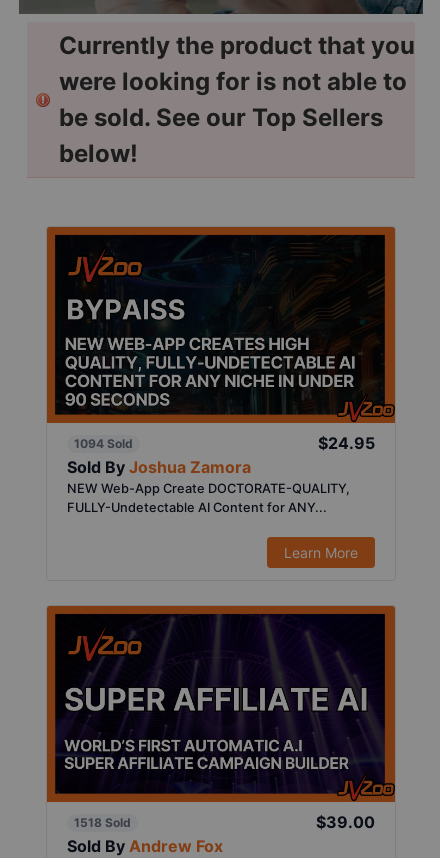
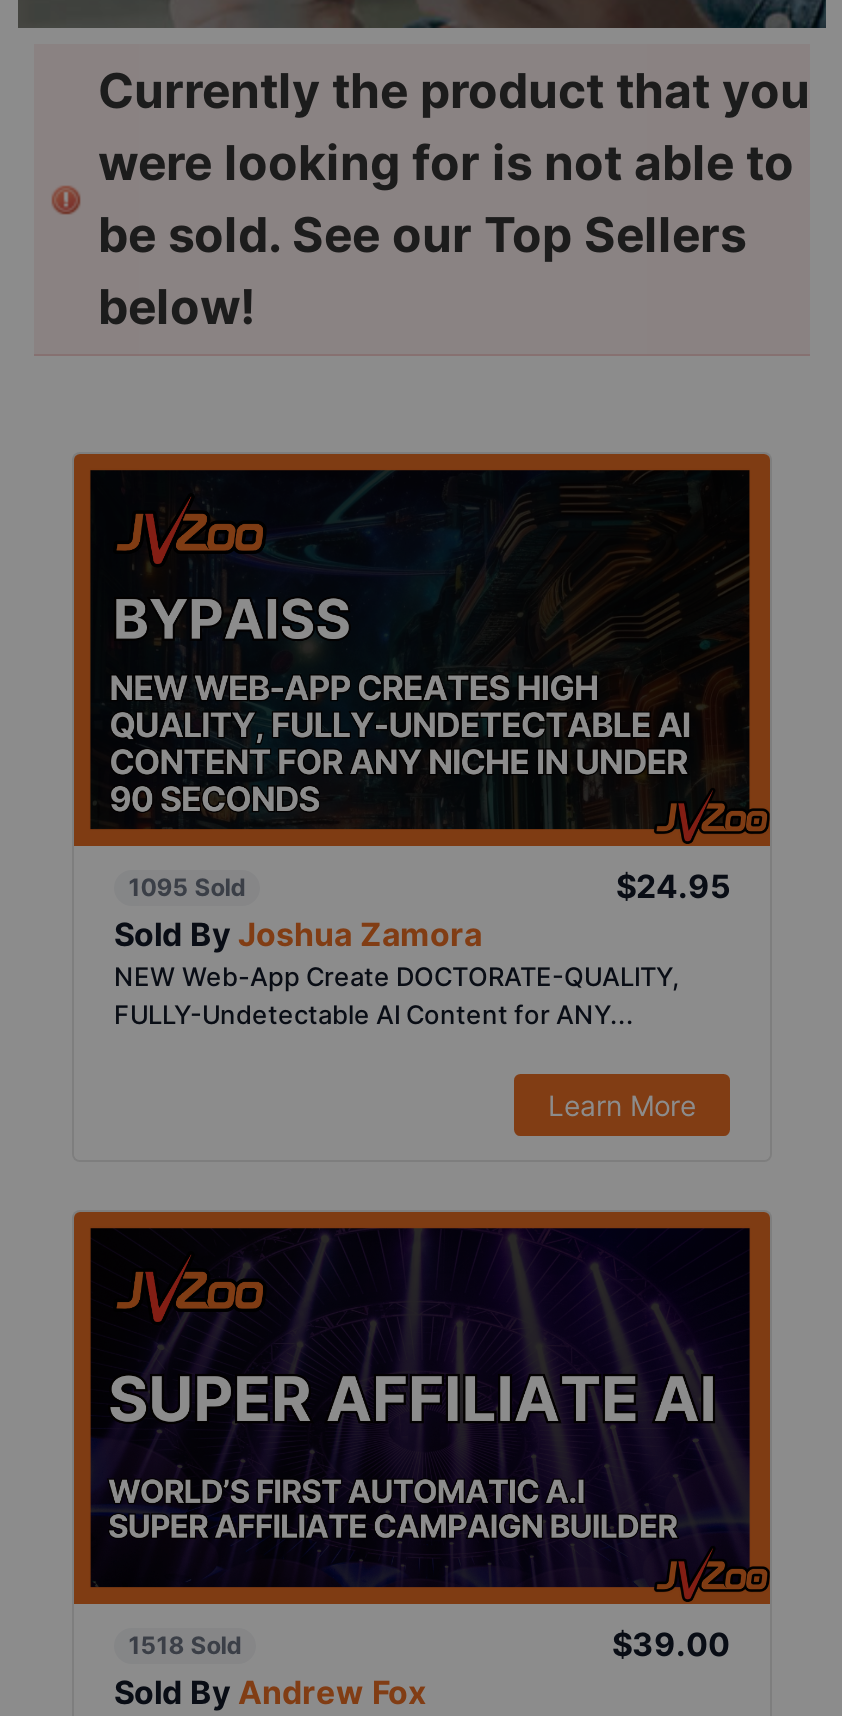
- 1094 Sold
+ 1095 Sold
